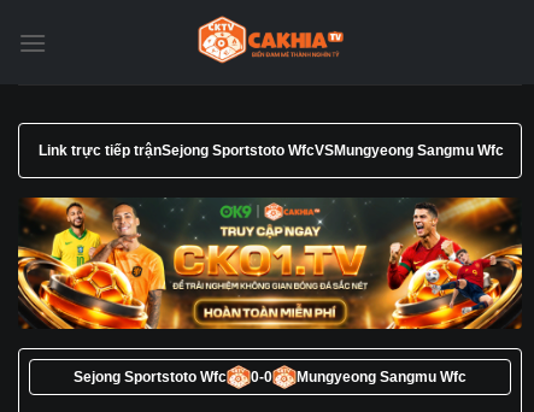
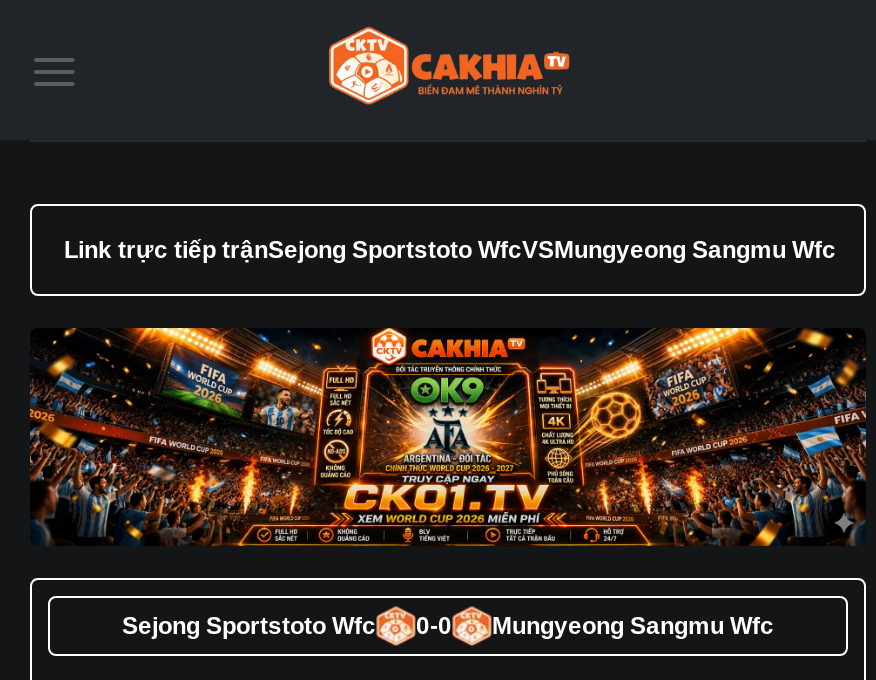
- [image]
+ [image]
